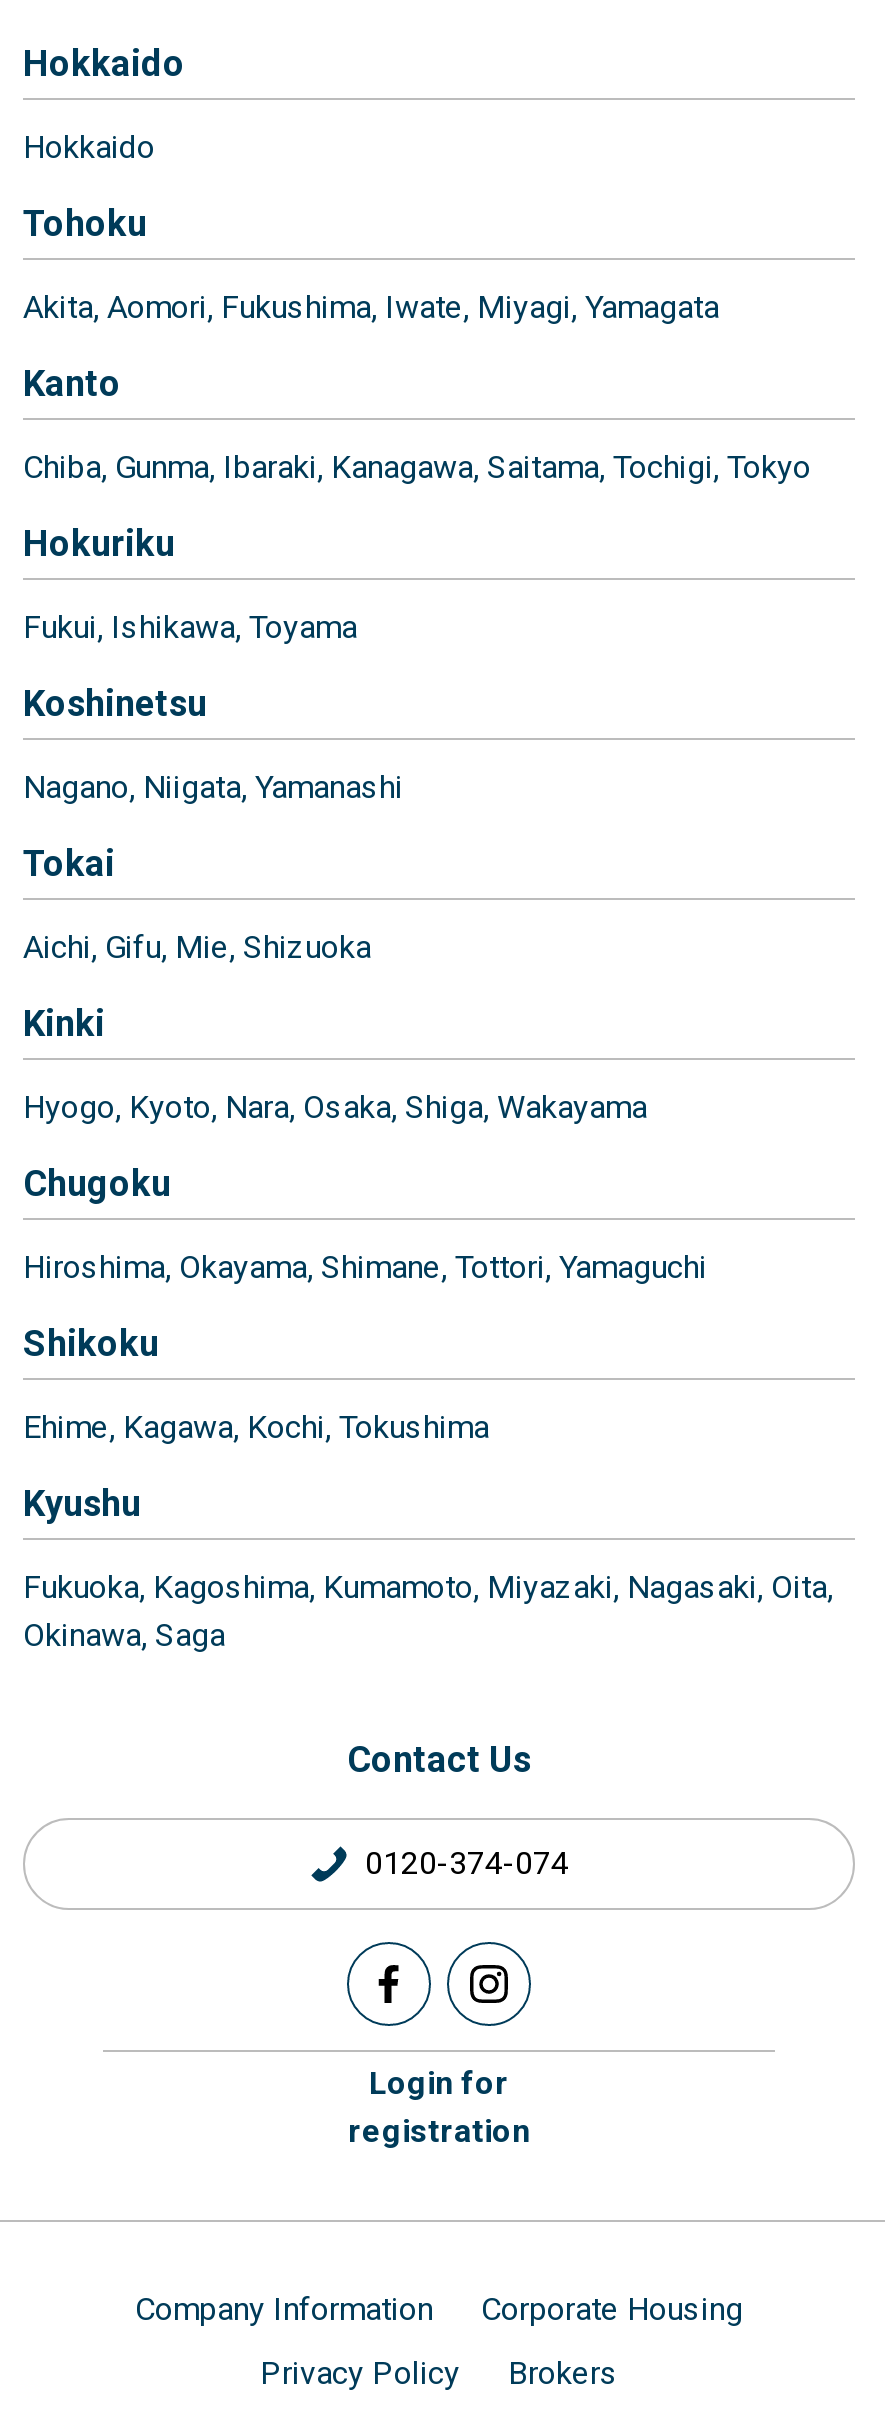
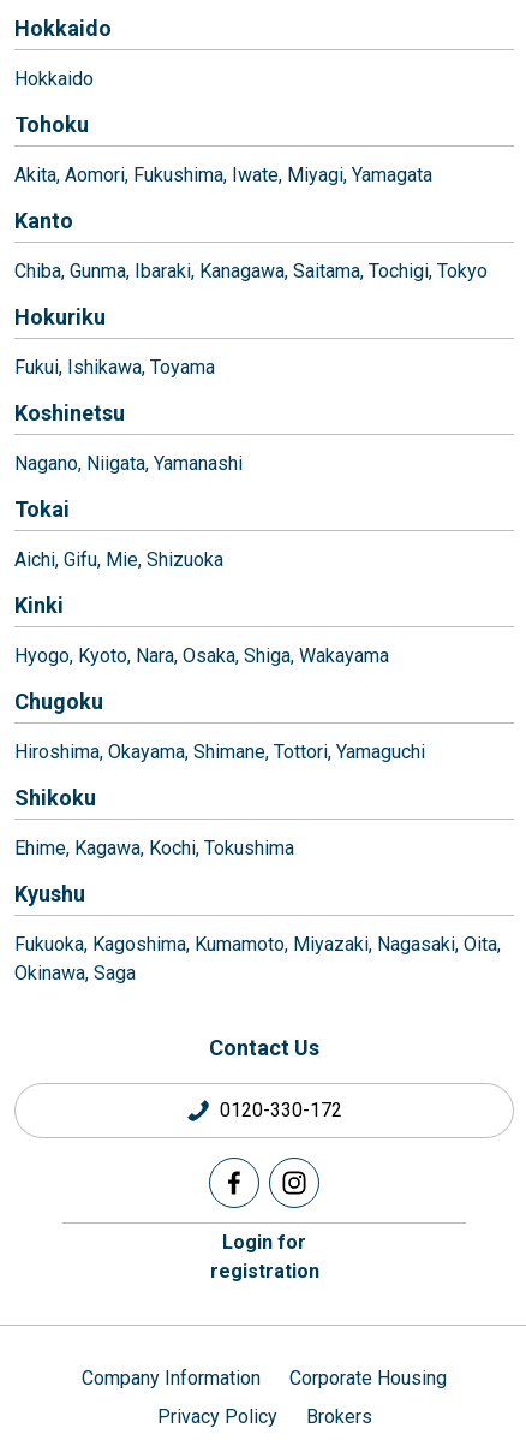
- 0120-374-074
+ 0120-330-172
